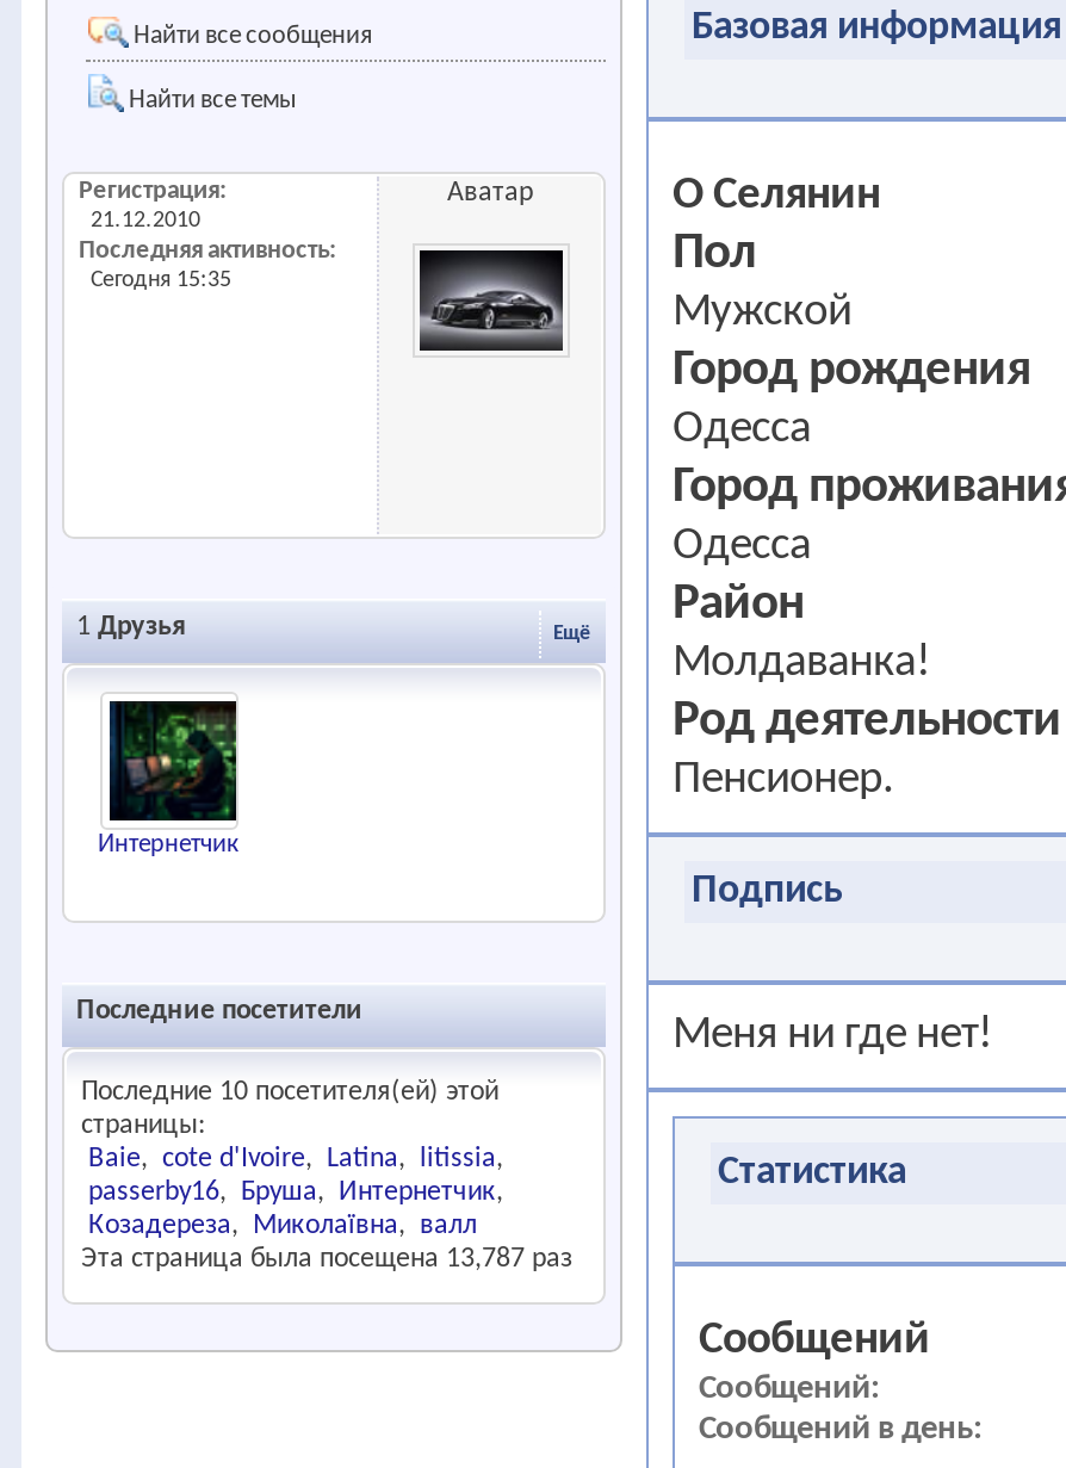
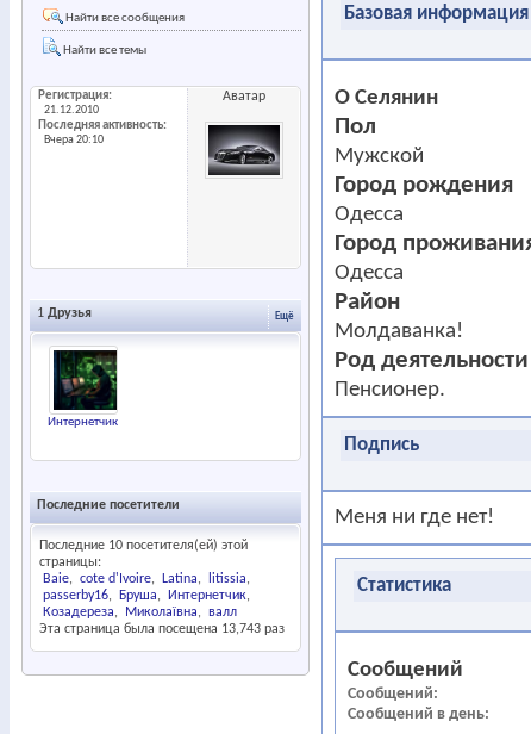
- Сегодня 15:35
+ Вчера 20:10

- Эта страница была посещена 13,787 раз
+ Эта страница была посещена 13,743 раз
